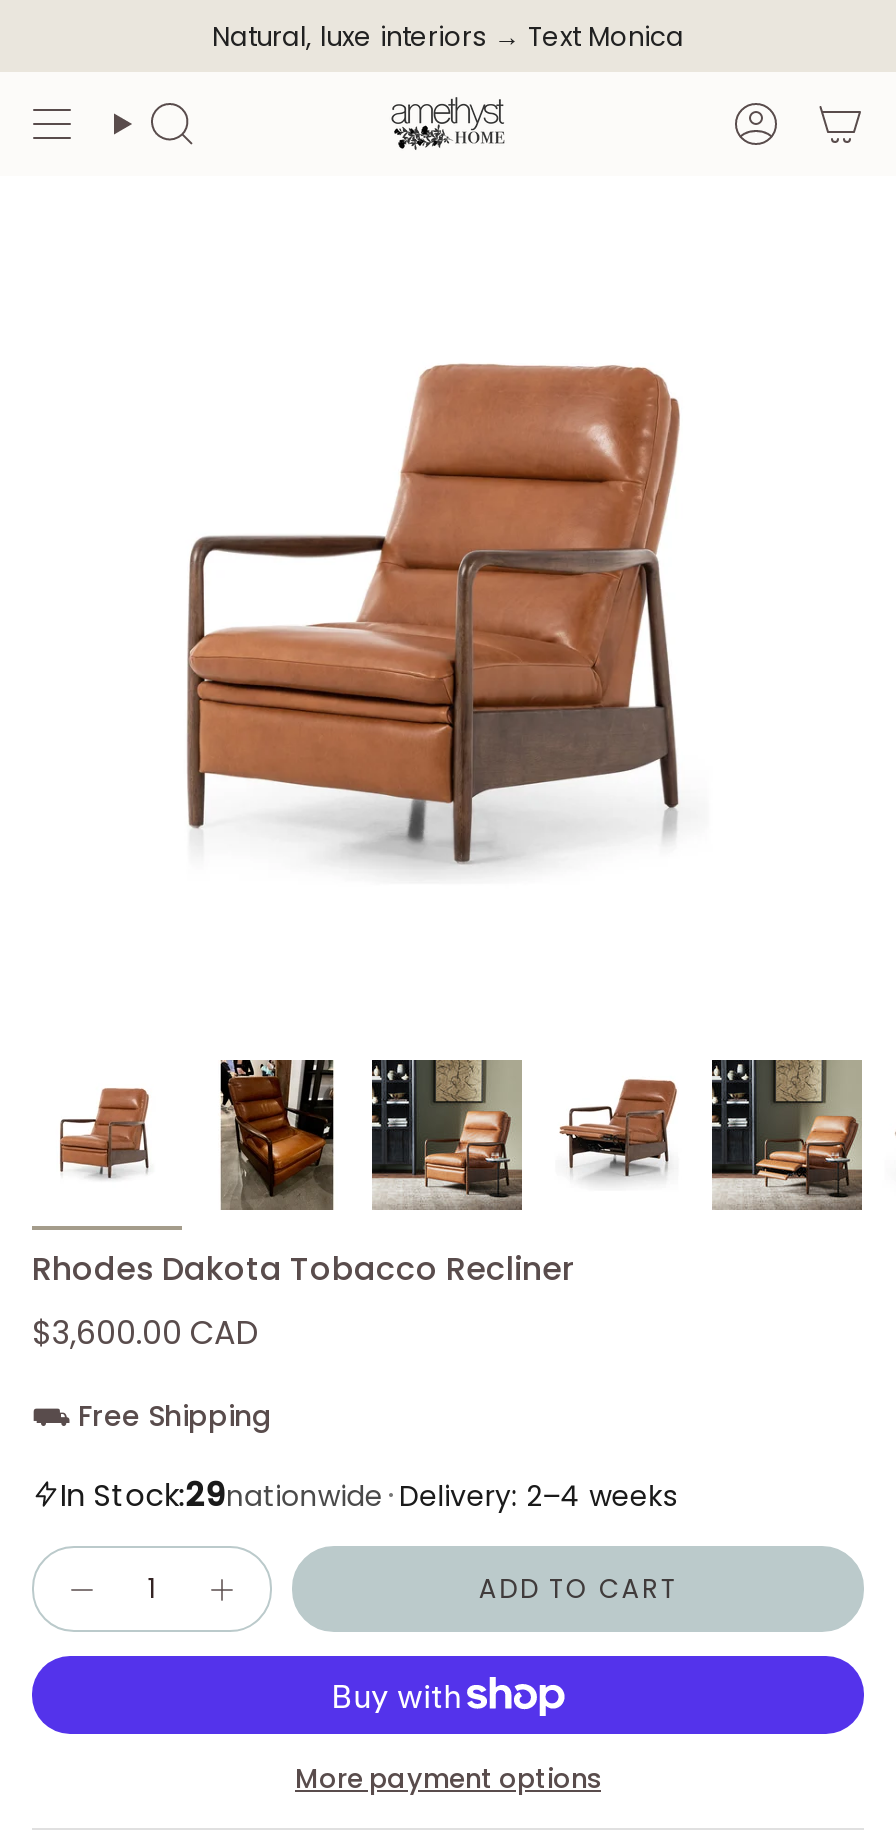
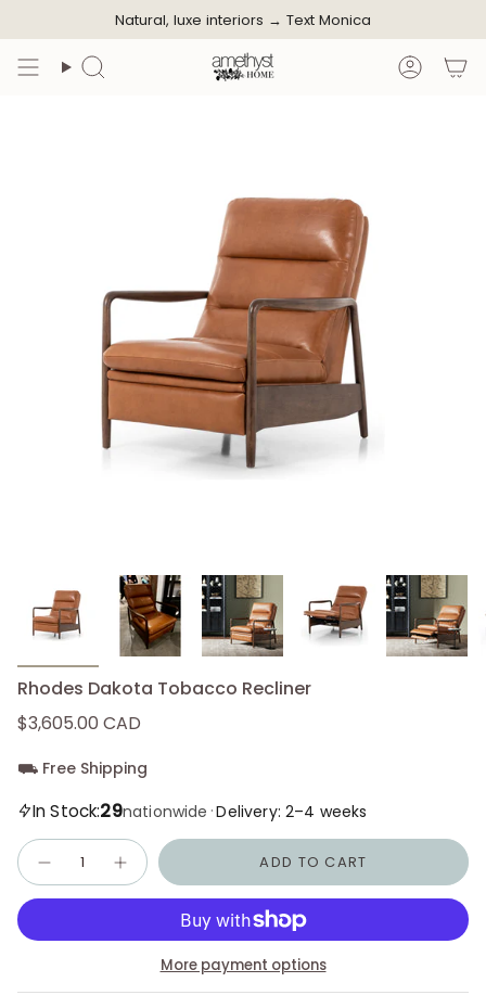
- $3,600.00 CAD
+ $3,605.00 CAD
